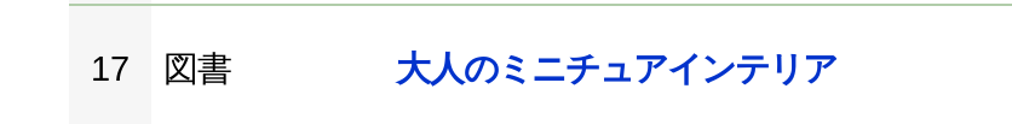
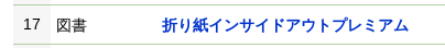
- 大人のミニチュアインテリア
+ 折り紙インサイドアウトプレミアム
